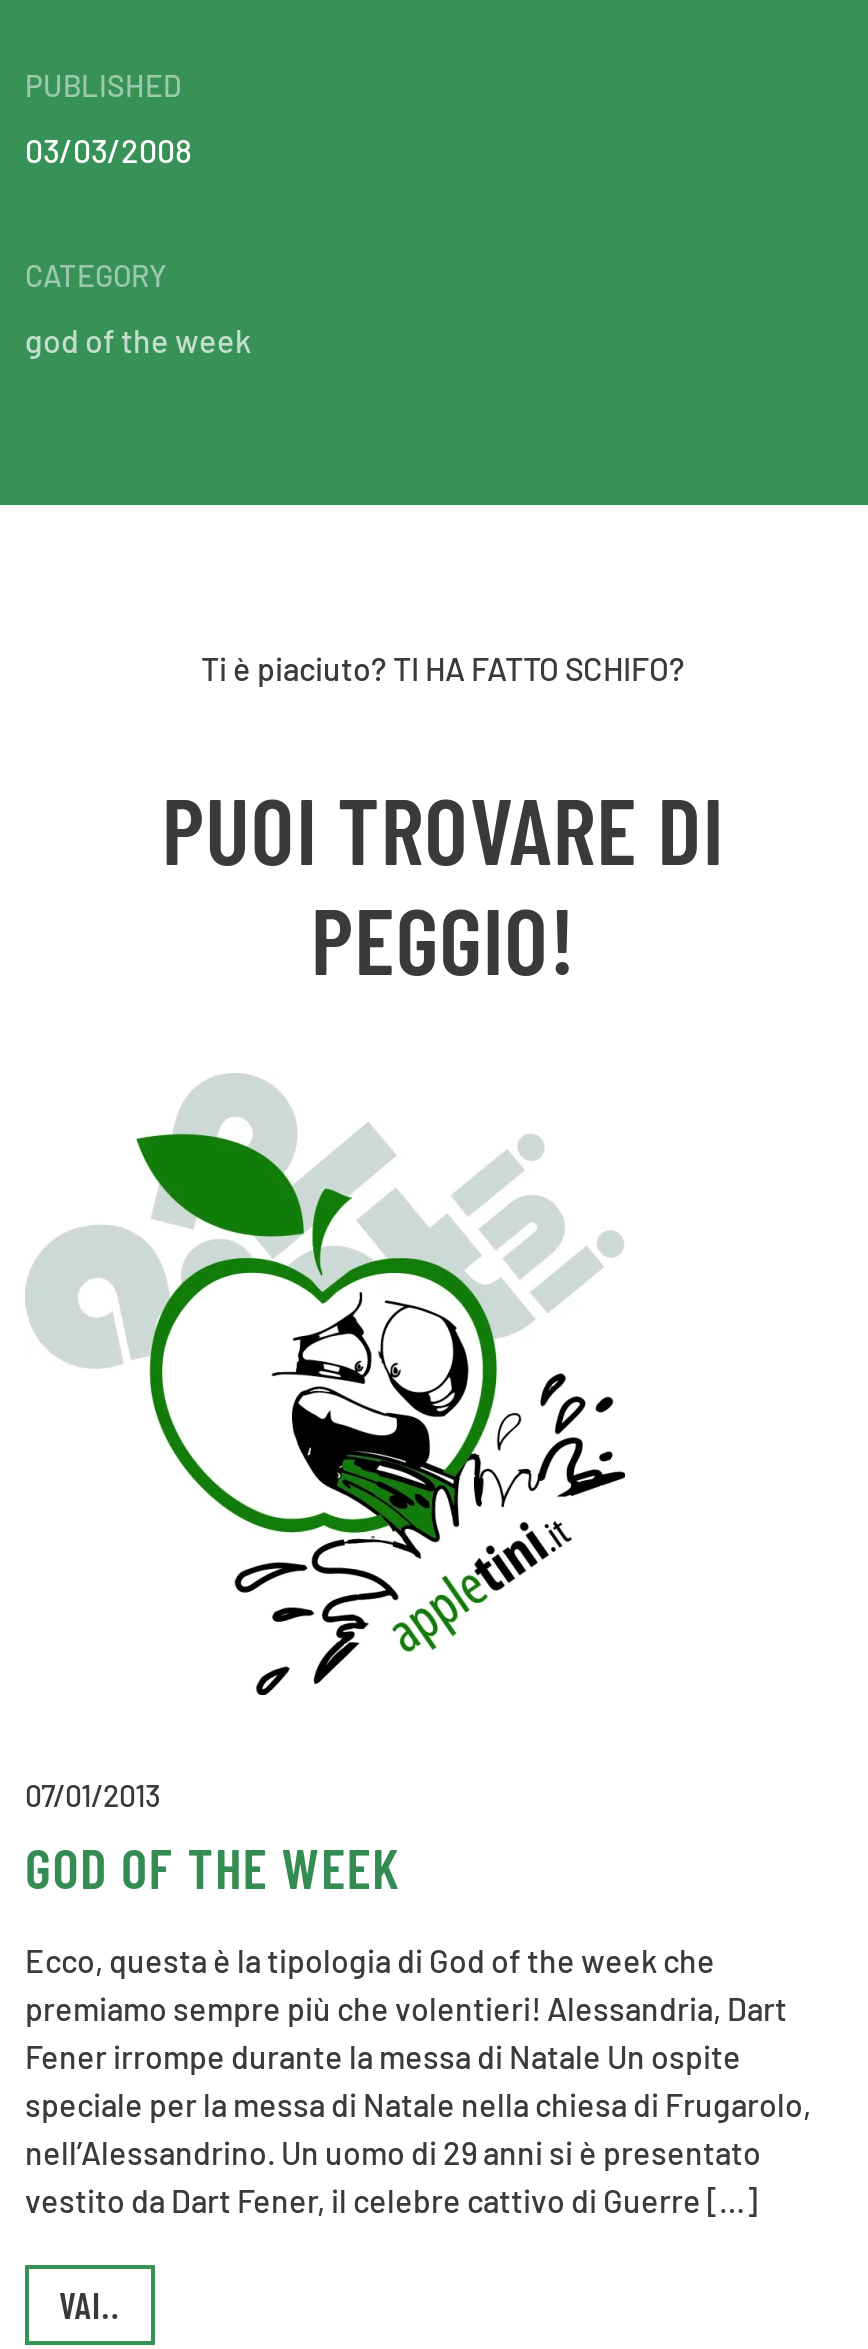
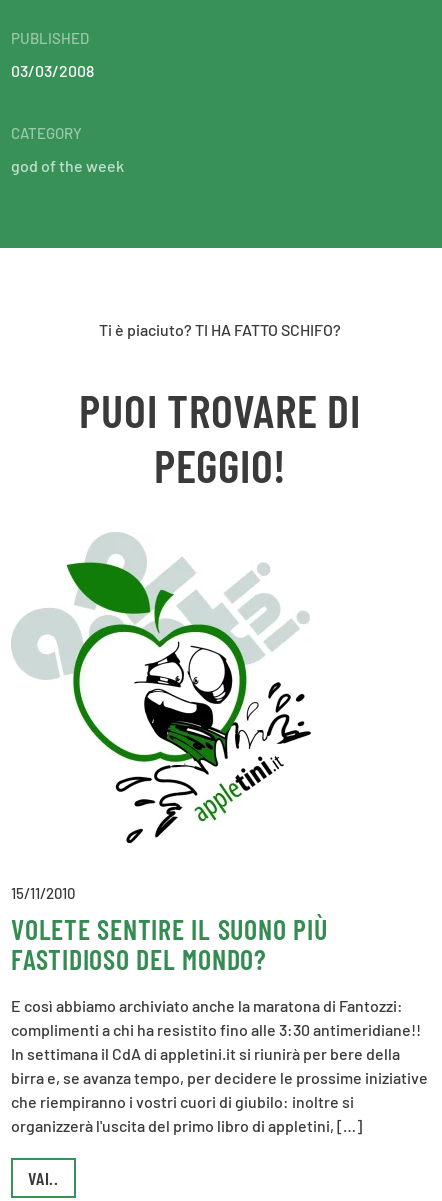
- 07/01/2013
- GOD OF THE WEEK
+ 15/11/2010
+ VOLETE SENTIRE IL SUONO PIÙ
+ FASTIDIOSO DEL MONDO?

- Ecco, questa è la tipologia di God of the week che
- premiamo sempre più che volentieri! Alessandria, Dart
- Fener irrompe durante la messa di Natale Un ospite
- speciale per la messa di Natale nella chiesa di Frugarolo,
- nell’Alessandrino. Un uomo di 29 anni si è presentato
- vestito da Dart Fener, il celebre cattivo di Guerre […]
+ E così abbiamo archiviato anche la maratona di Fantozzi:
+ complimenti a chi ha resistito fino alle 3:30 antimeridiane!!
+ In settimana il CdA di appletini.it si riunirà per bere della
+ birra e, se avanza tempo, per decidere le prossime iniziative
+ che riempiranno i vostri cuori di giubilo: inoltre si
+ organizzerà l'uscita del primo libro di appletini, […]
